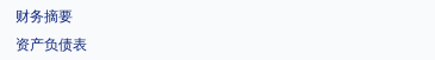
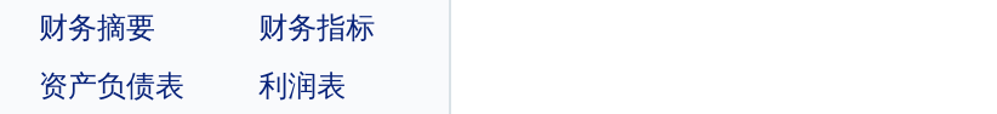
+ 财务指标

+ 利润表
